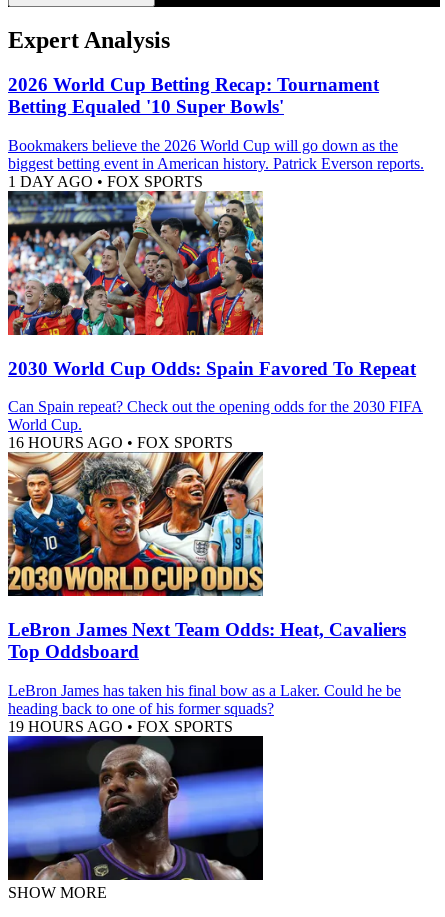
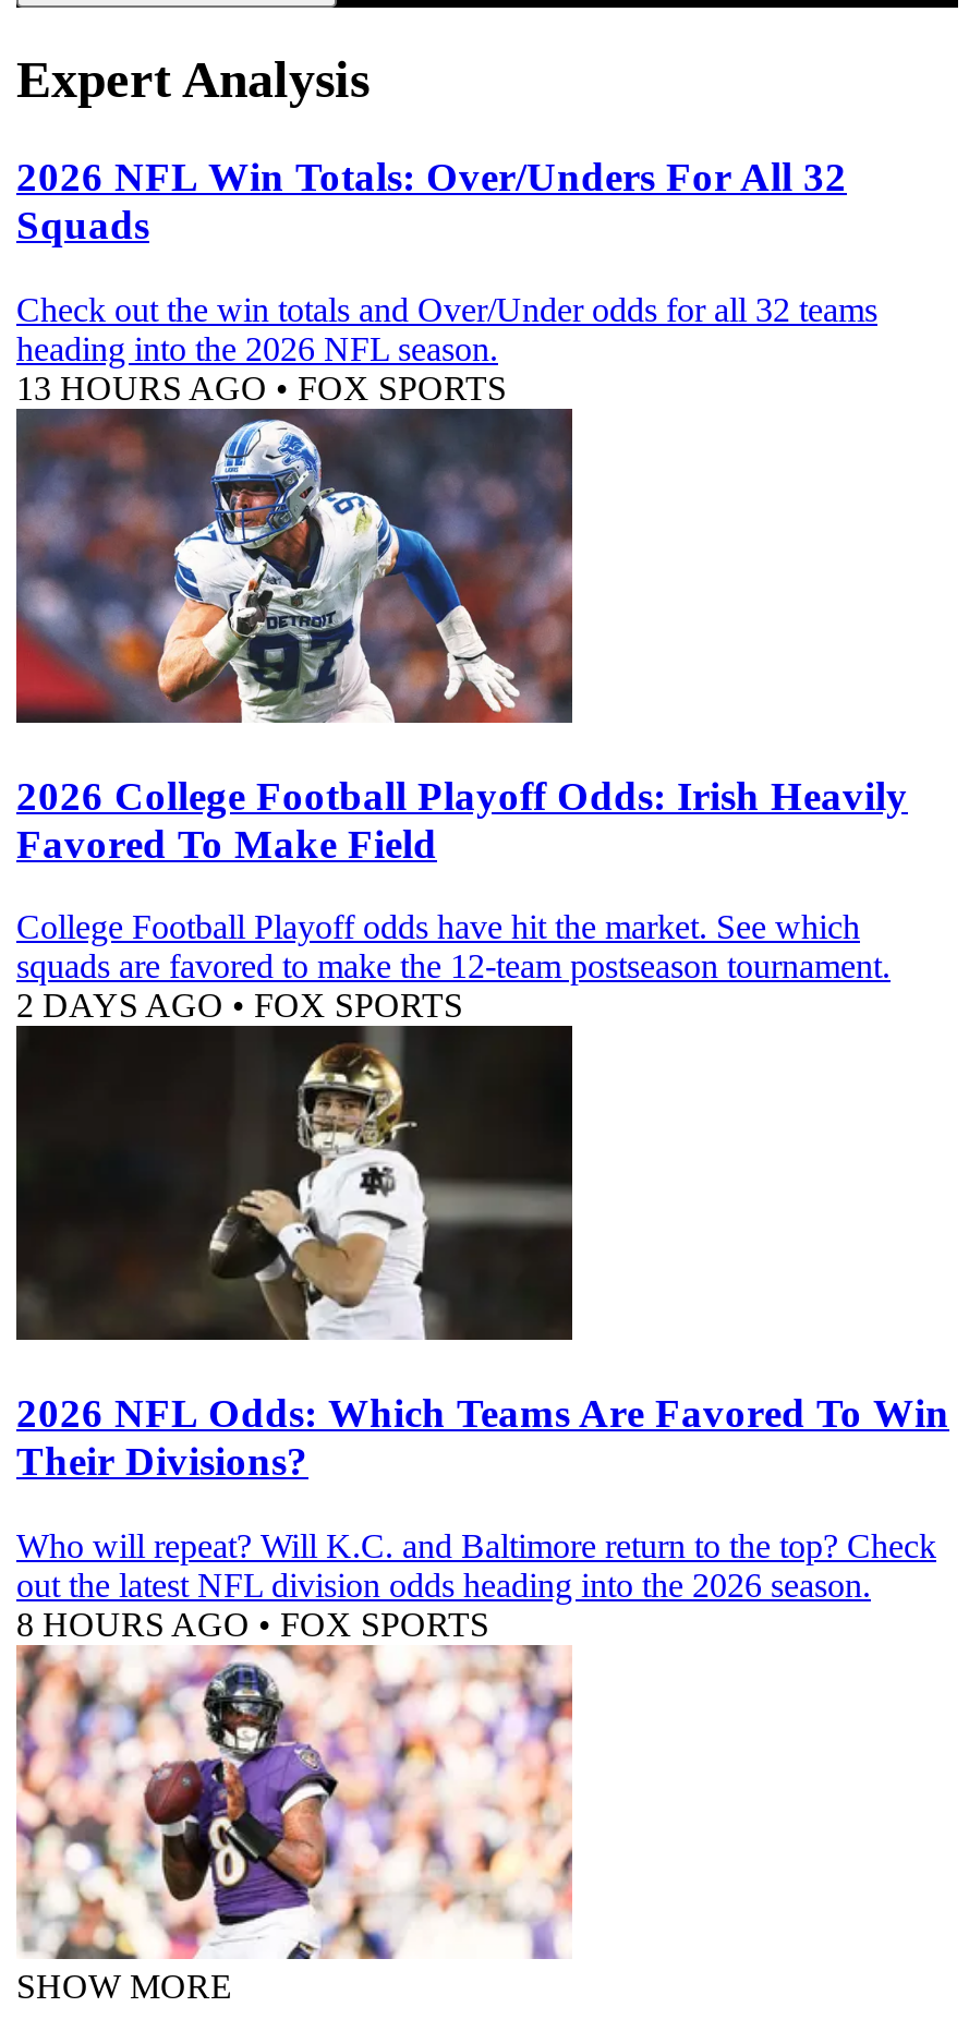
- 2026 World Cup Betting Recap: Tournament
- Betting Equaled '10 Super Bowls'
+ 2026 NFL Win Totals: Over/Unders For All 32
+ Squads

- Bookmakers believe the 2026 World Cup will go down as the
- biggest betting event in American history. Patrick Everson reports.
- 1 DAY AGO • FOX SPORTS
+ Check out the win totals and Over/Under odds for all 32 teams
+ heading into the 2026 NFL season.
+ 13 HOURS AGO • FOX SPORTS

- [image]
- 2030 World Cup Odds: Spain Favored To Repeat
+ [image]
+ 2026 College Football Playoff Odds: Irish Heavily
+ Favored To Make Field

- Can Spain repeat? Check out the opening odds for the 2030 FIFA
- World Cup.
- 16 HOURS AGO • FOX SPORTS
+ College Football Playoff odds have hit the market. See which
+ squads are favored to make the 12-team postseason tournament.
+ 2 DAYS AGO • FOX SPORTS

- [image]
- LeBron James Next Team Odds: Heat, Cavaliers
- Top Oddsboard
+ [image]
+ 2026 NFL Odds: Which Teams Are Favored To Win
+ Their Divisions?

- LeBron James has taken his final bow as a Laker. Could he be
- heading back to one of his former squads?
- 19 HOURS AGO • FOX SPORTS
+ Who will repeat? Will K.C. and Baltimore return to the top? Check
+ out the latest NFL division odds heading into the 2026 season.
+ 8 HOURS AGO • FOX SPORTS

- [image]
+ [image]
